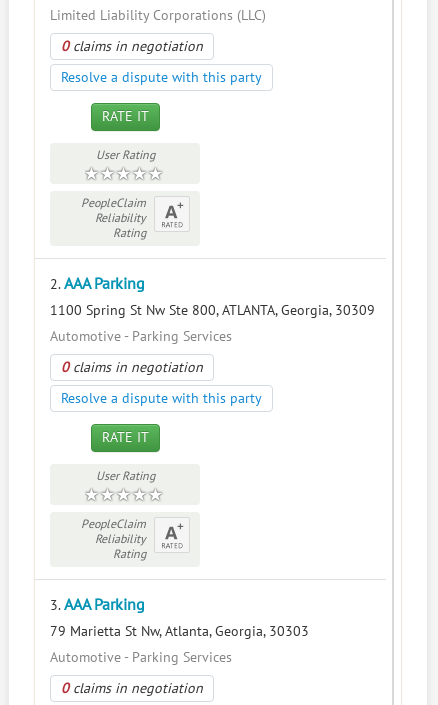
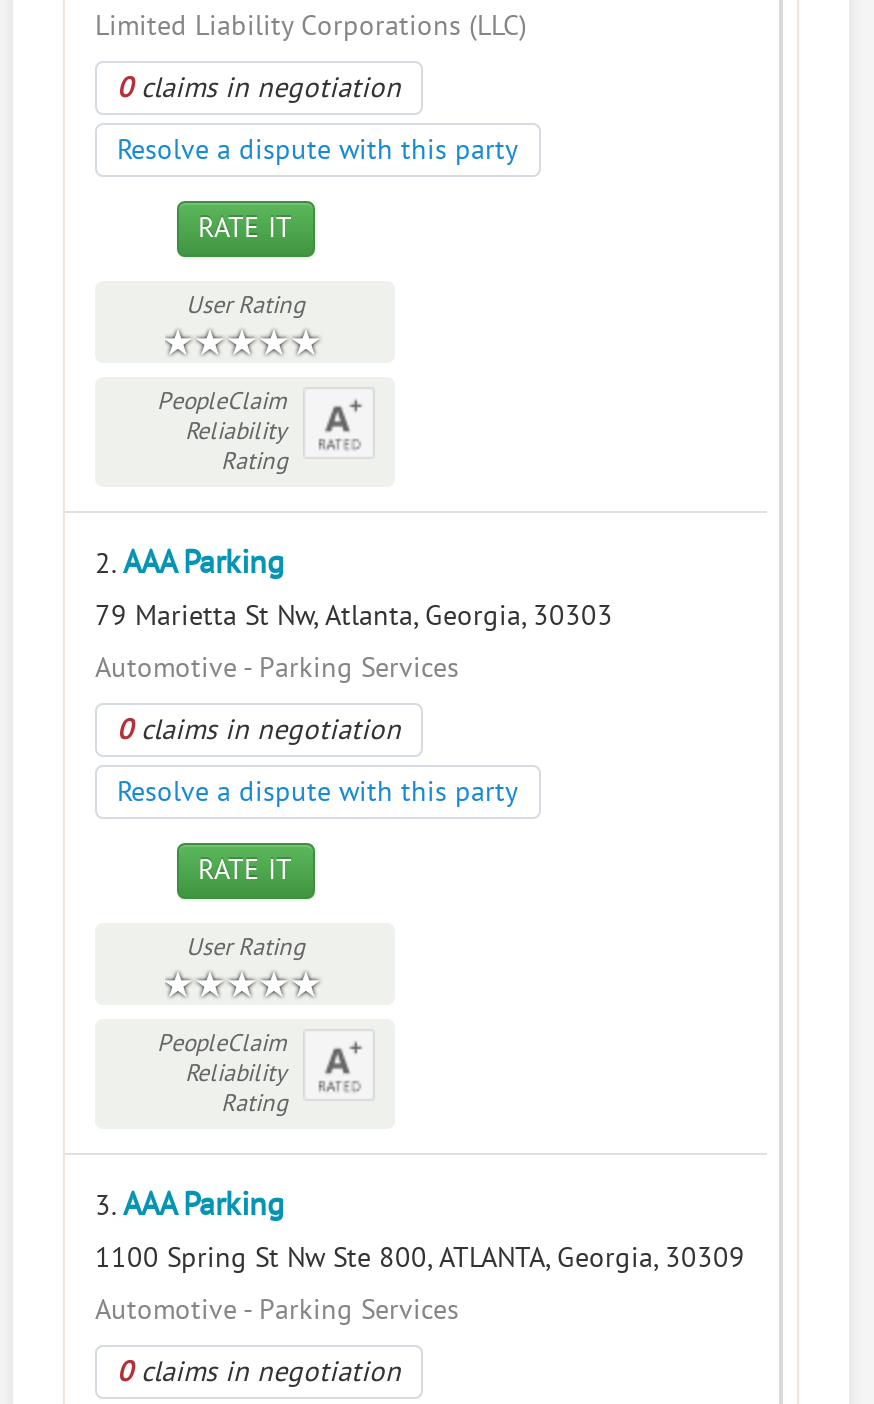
moved down: 1100 Spring St Nw Ste 800, ATLANTA, Georgia, 30309

moved up: 79 Marietta St Nw, Atlanta, Georgia, 30303
